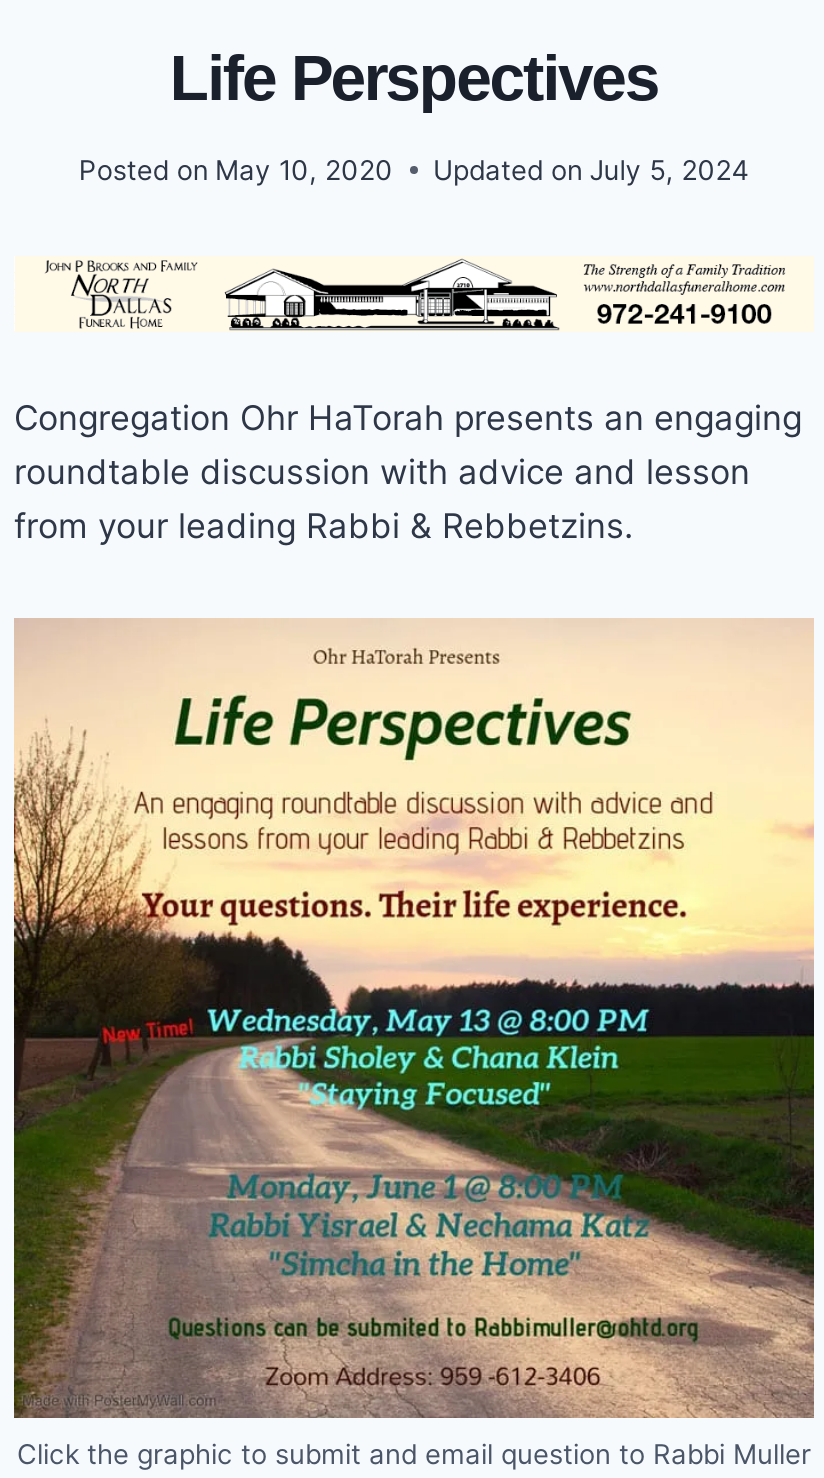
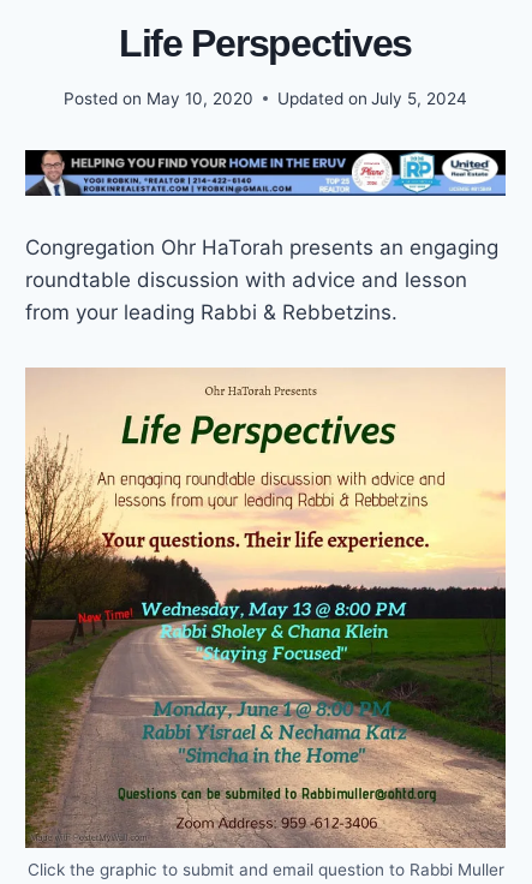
- [image]
+ [image]
